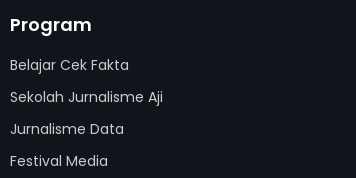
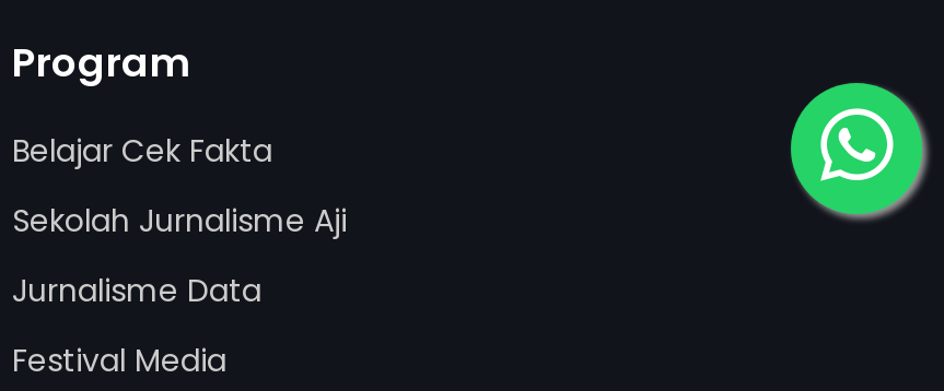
+ [image]
